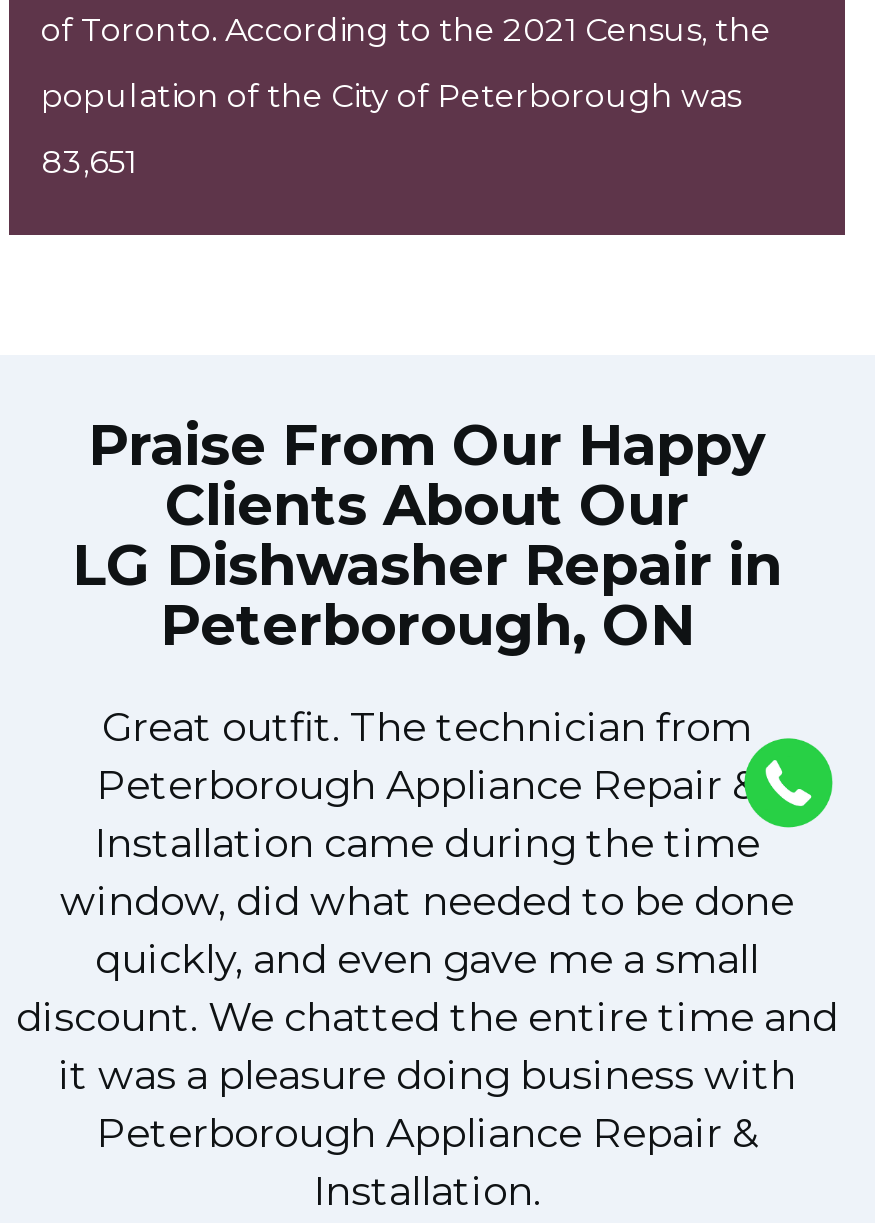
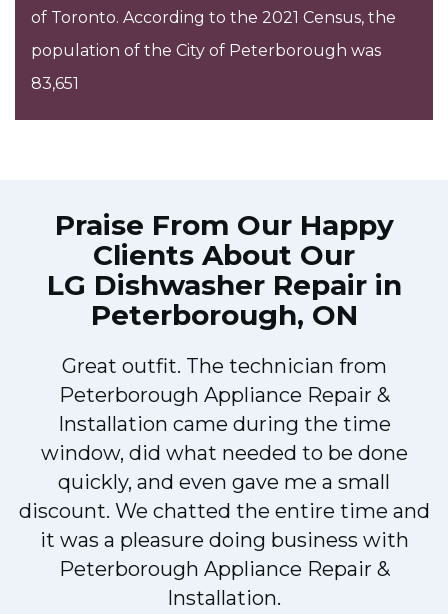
- [image]
